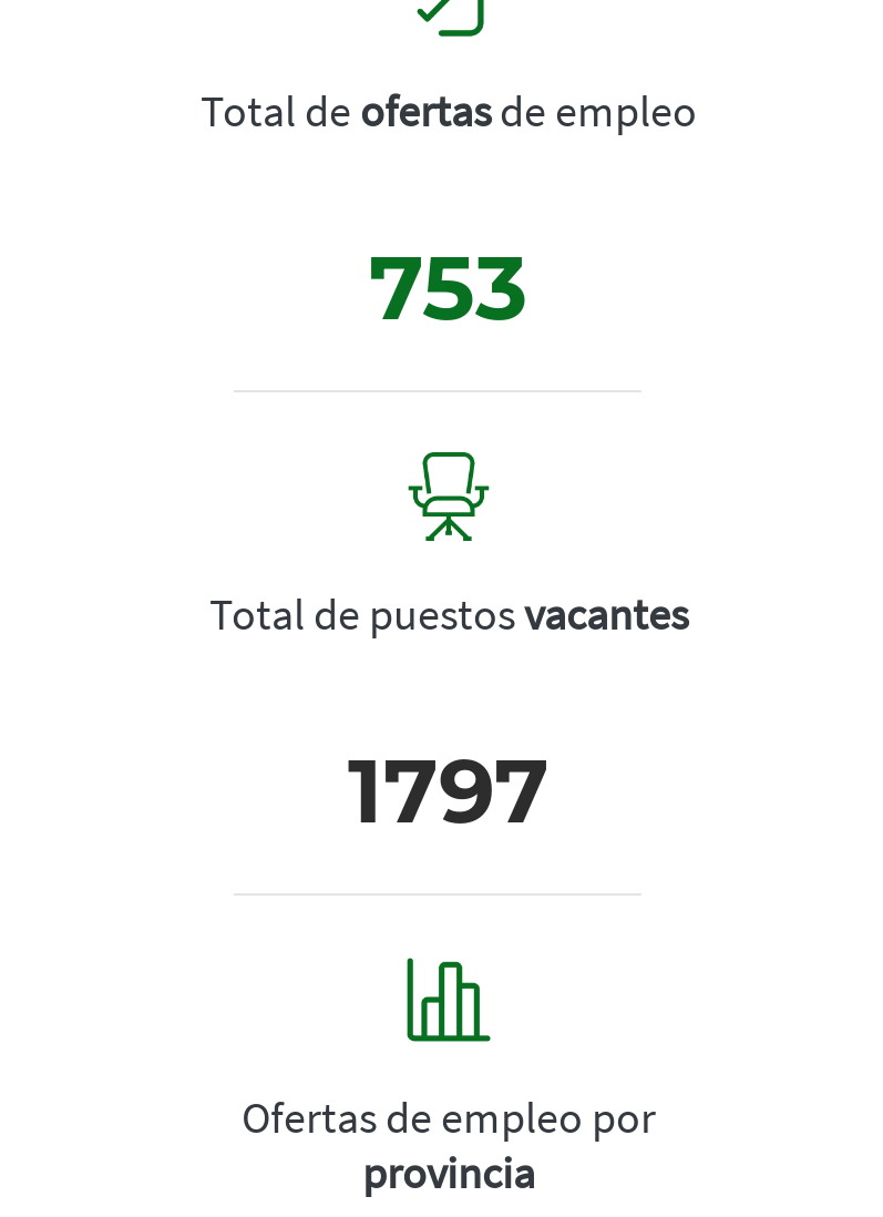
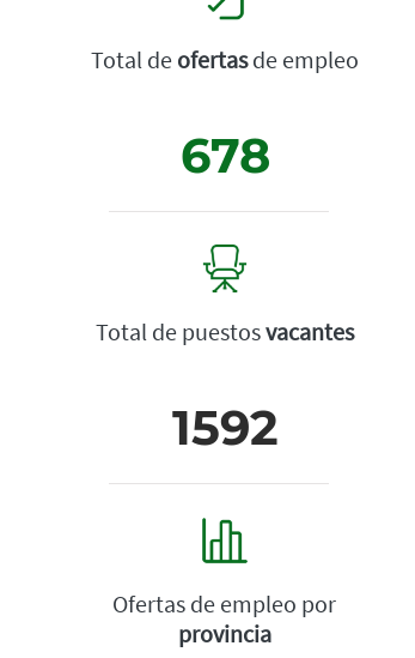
- 753
+ 678

- 1797
+ 1592
